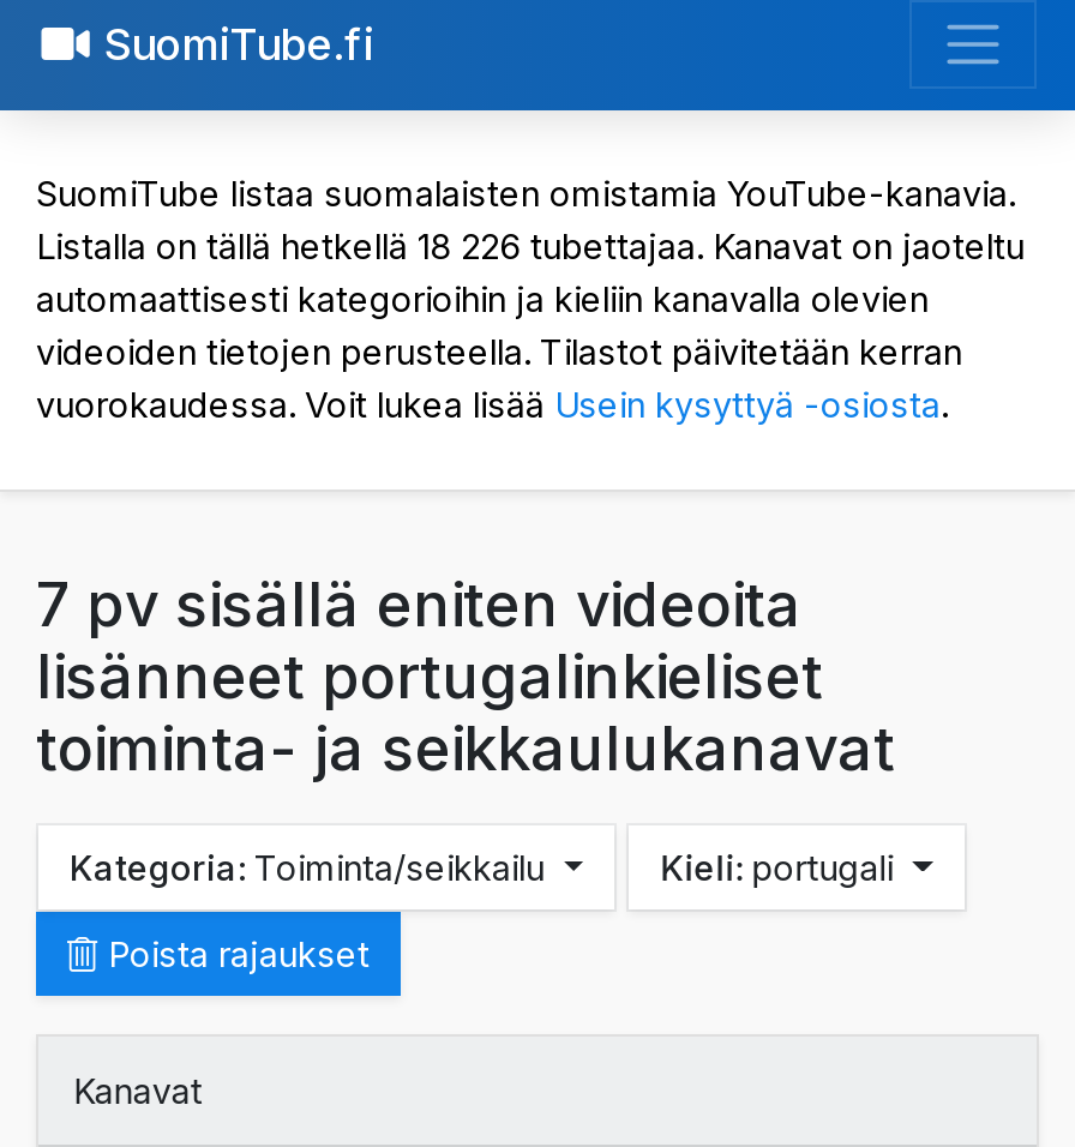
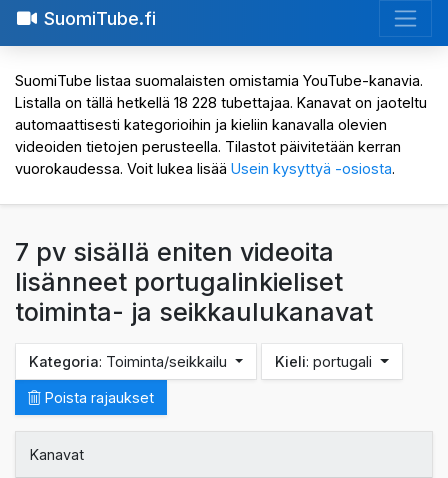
- Listalla on tällä hetkellä 18 226 tubettajaa. Kanavat on jaoteltu
+ Listalla on tällä hetkellä 18 228 tubettajaa. Kanavat on jaoteltu
